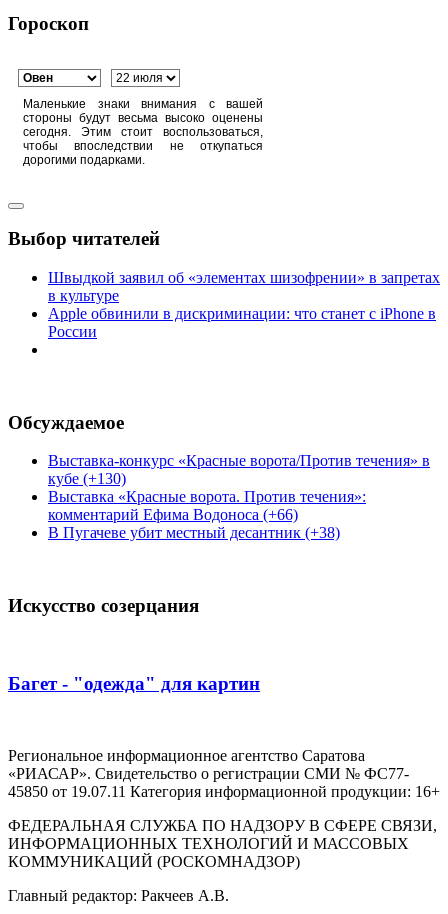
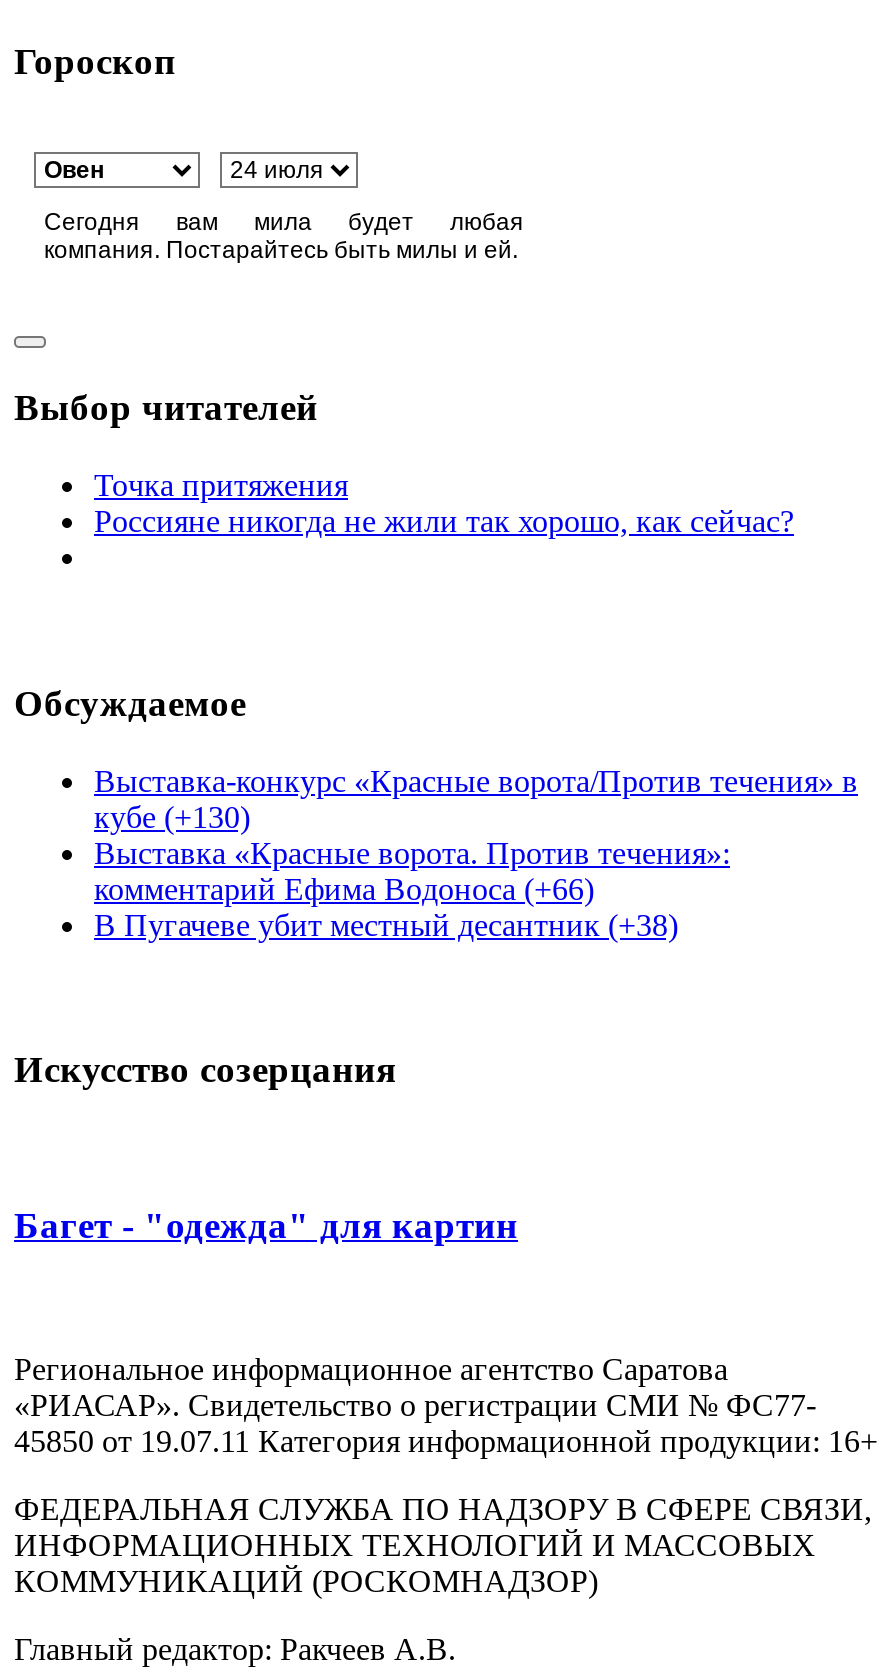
- Маленькие знаки внимания с вашей
- стороны будут весьма высоко оценены
- сегодня. Этим стоит воспользоваться,
- чтобы впоследствии не откупаться
- дорогими подарками.
+ Сегодня вам мила будет любая
+ компания. Постарайтесь быть милы и ей.

- Швыдкой заявил об «элементах шизофрении» в запретах
- в культуре
- Apple обвинили в дискриминации: что станет с iPhone в
- России
+ Точка притяжения
+ Россияне никогда не жили так хорошо, как сейчас?
